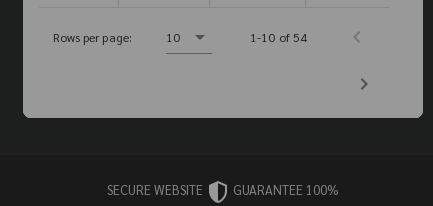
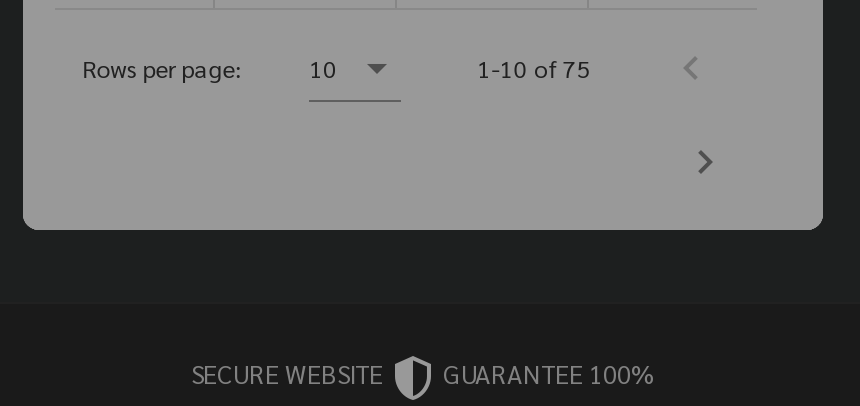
- 1-10 of 54
+ 1-10 of 75
